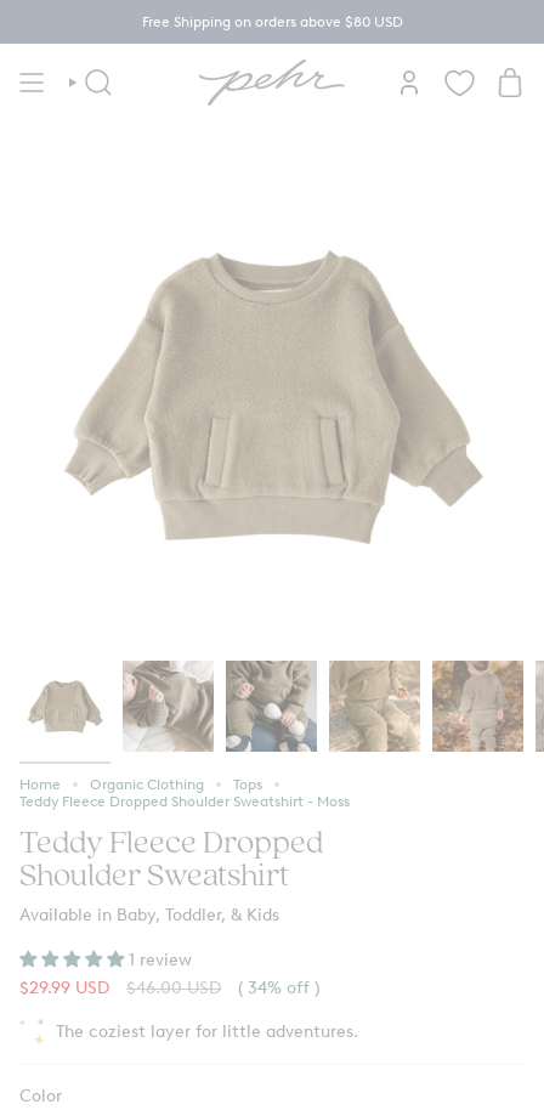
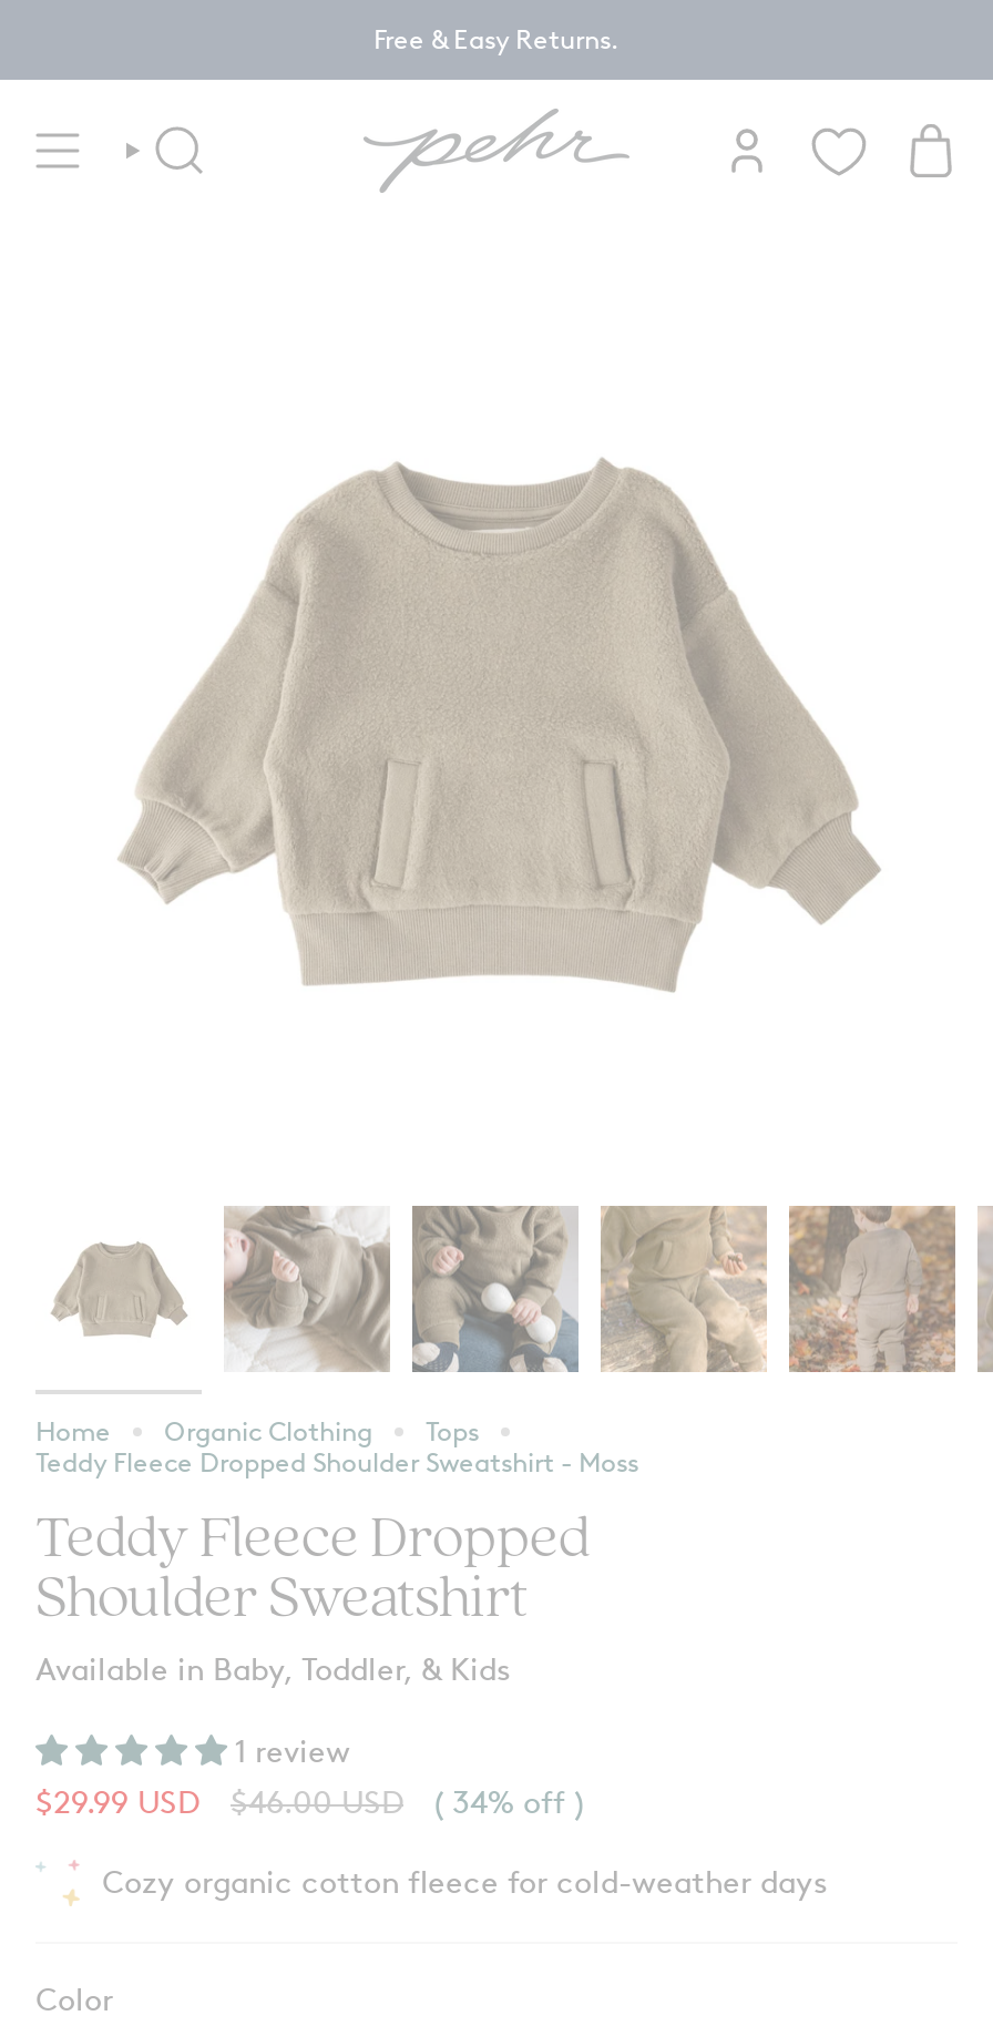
- Free Shipping on orders above $80 USD
+ Free & Easy Returns.

- The coziest layer for little adventures.
+ Cozy organic cotton fleece for cold-weather days
